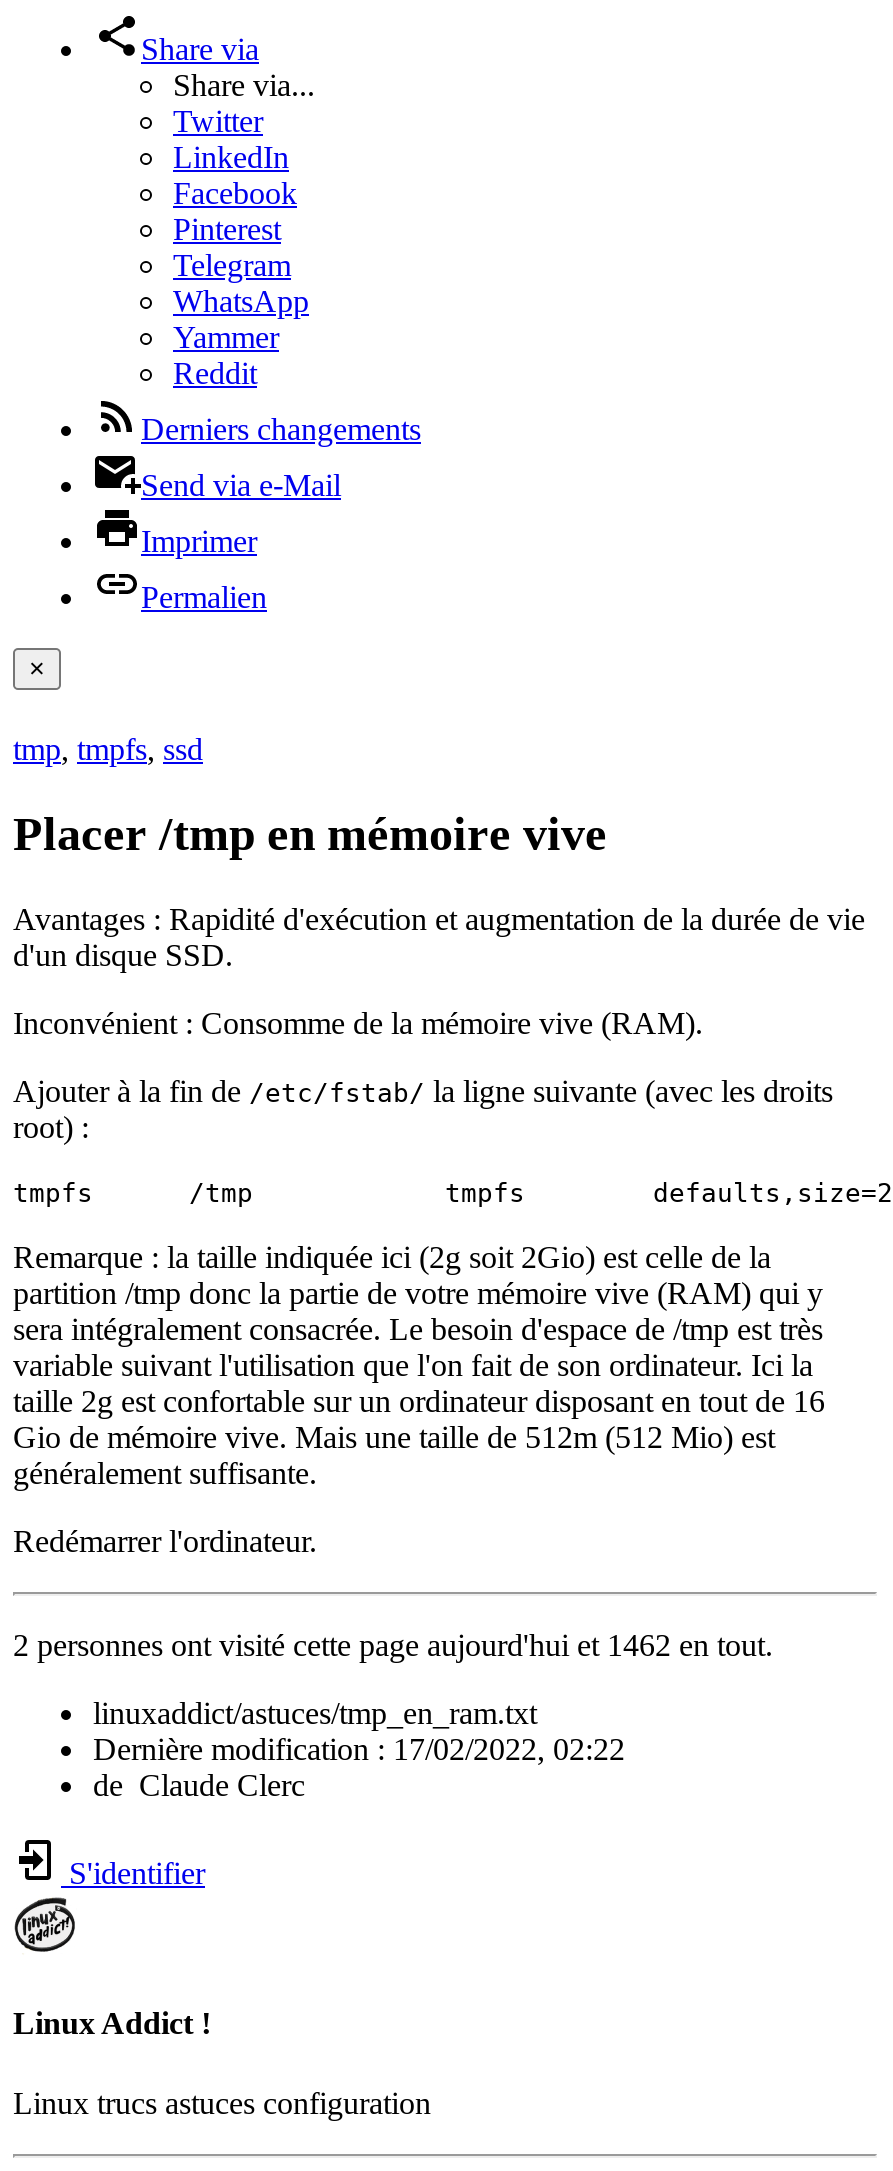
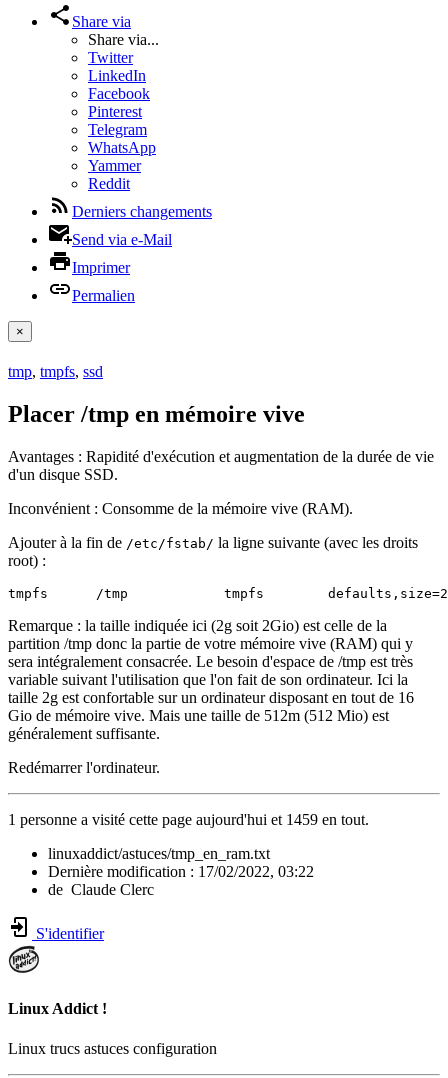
- 2 personnes ont visité cette page aujourd'hui et 1462 en tout.
+ 1 personne a visité cette page aujourd'hui et 1459 en tout.

- Dernière modification : 17/02/2022, 02:22
+ Dernière modification : 17/02/2022, 03:22
